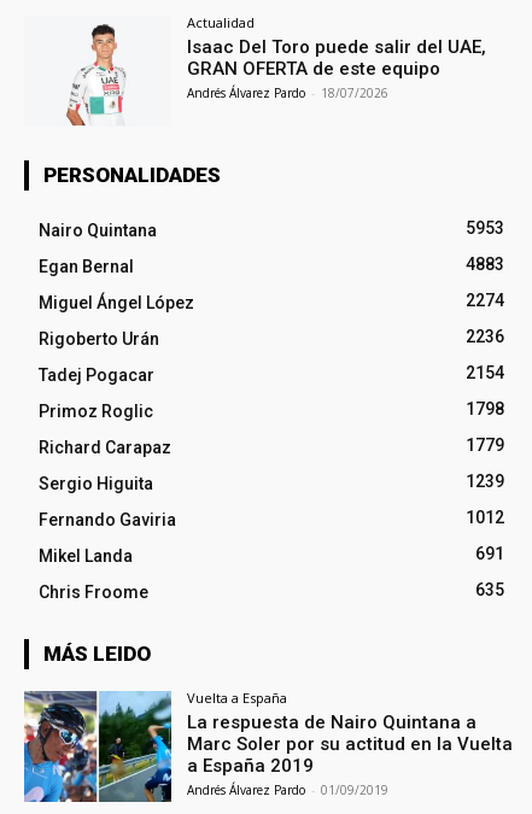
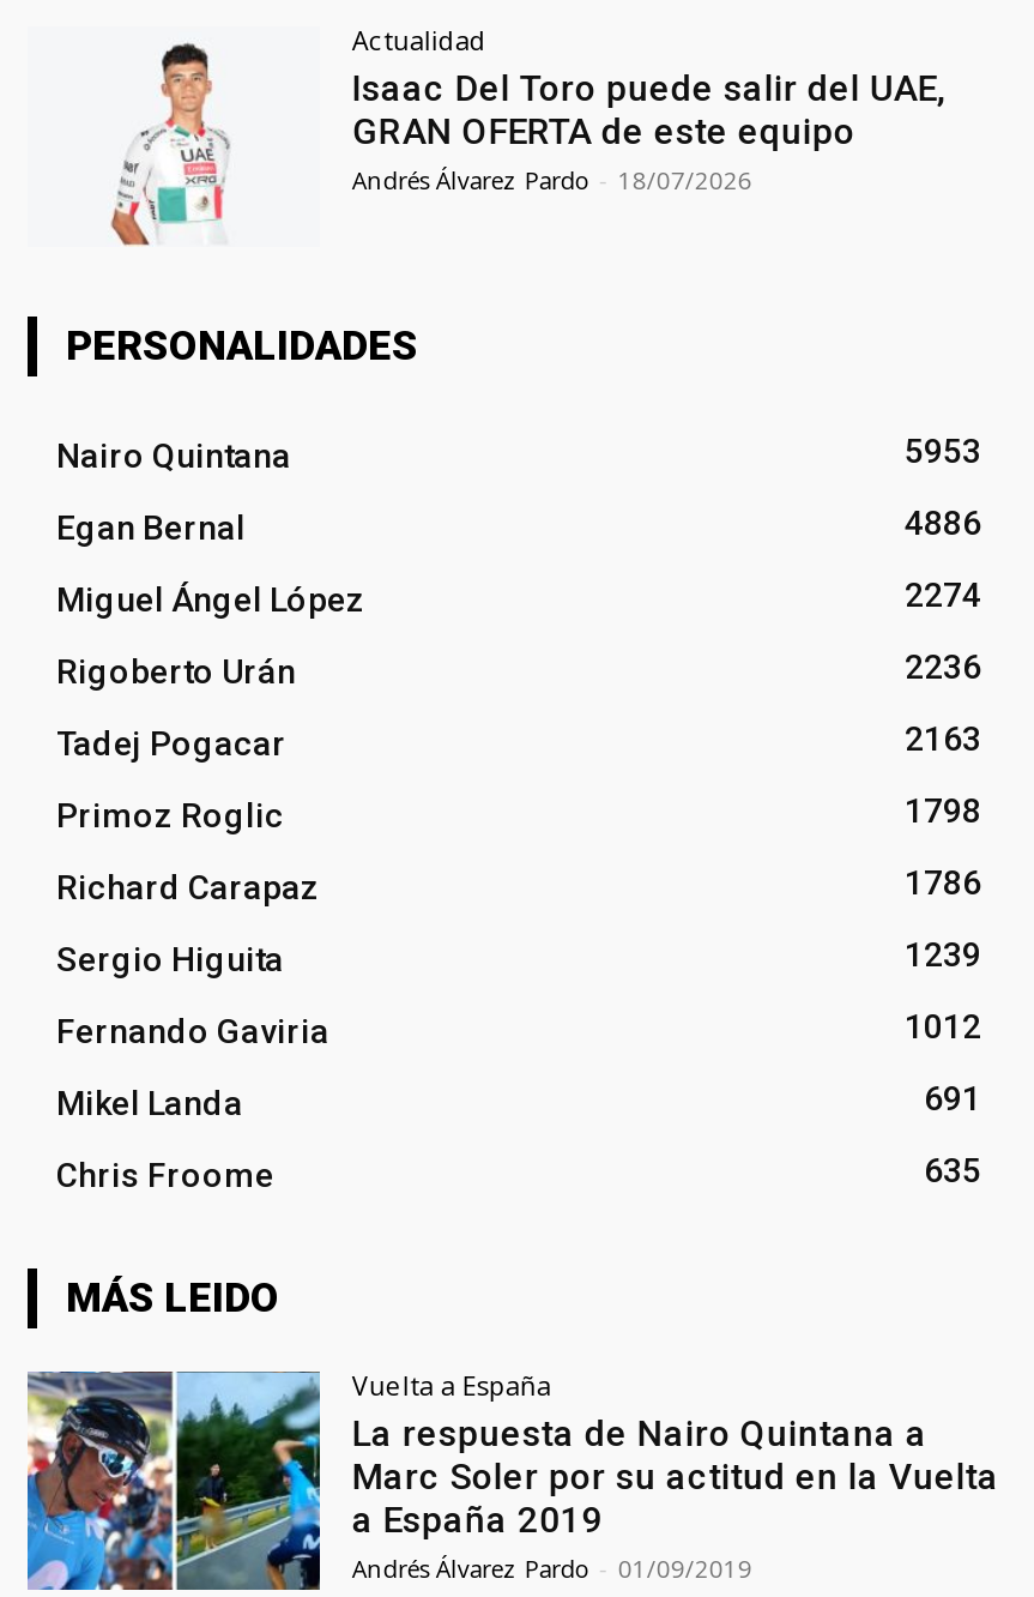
- 4883
+ 4886

- 2154
+ 2163

- 1779
+ 1786
